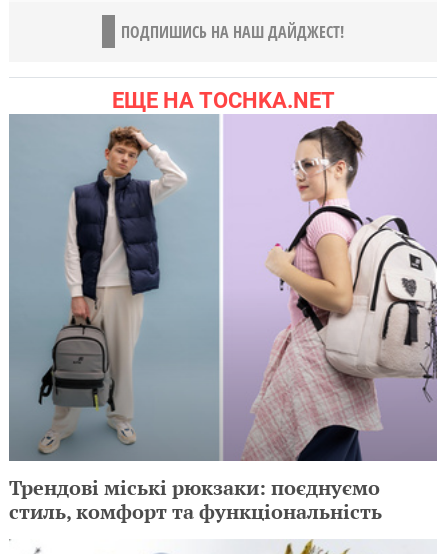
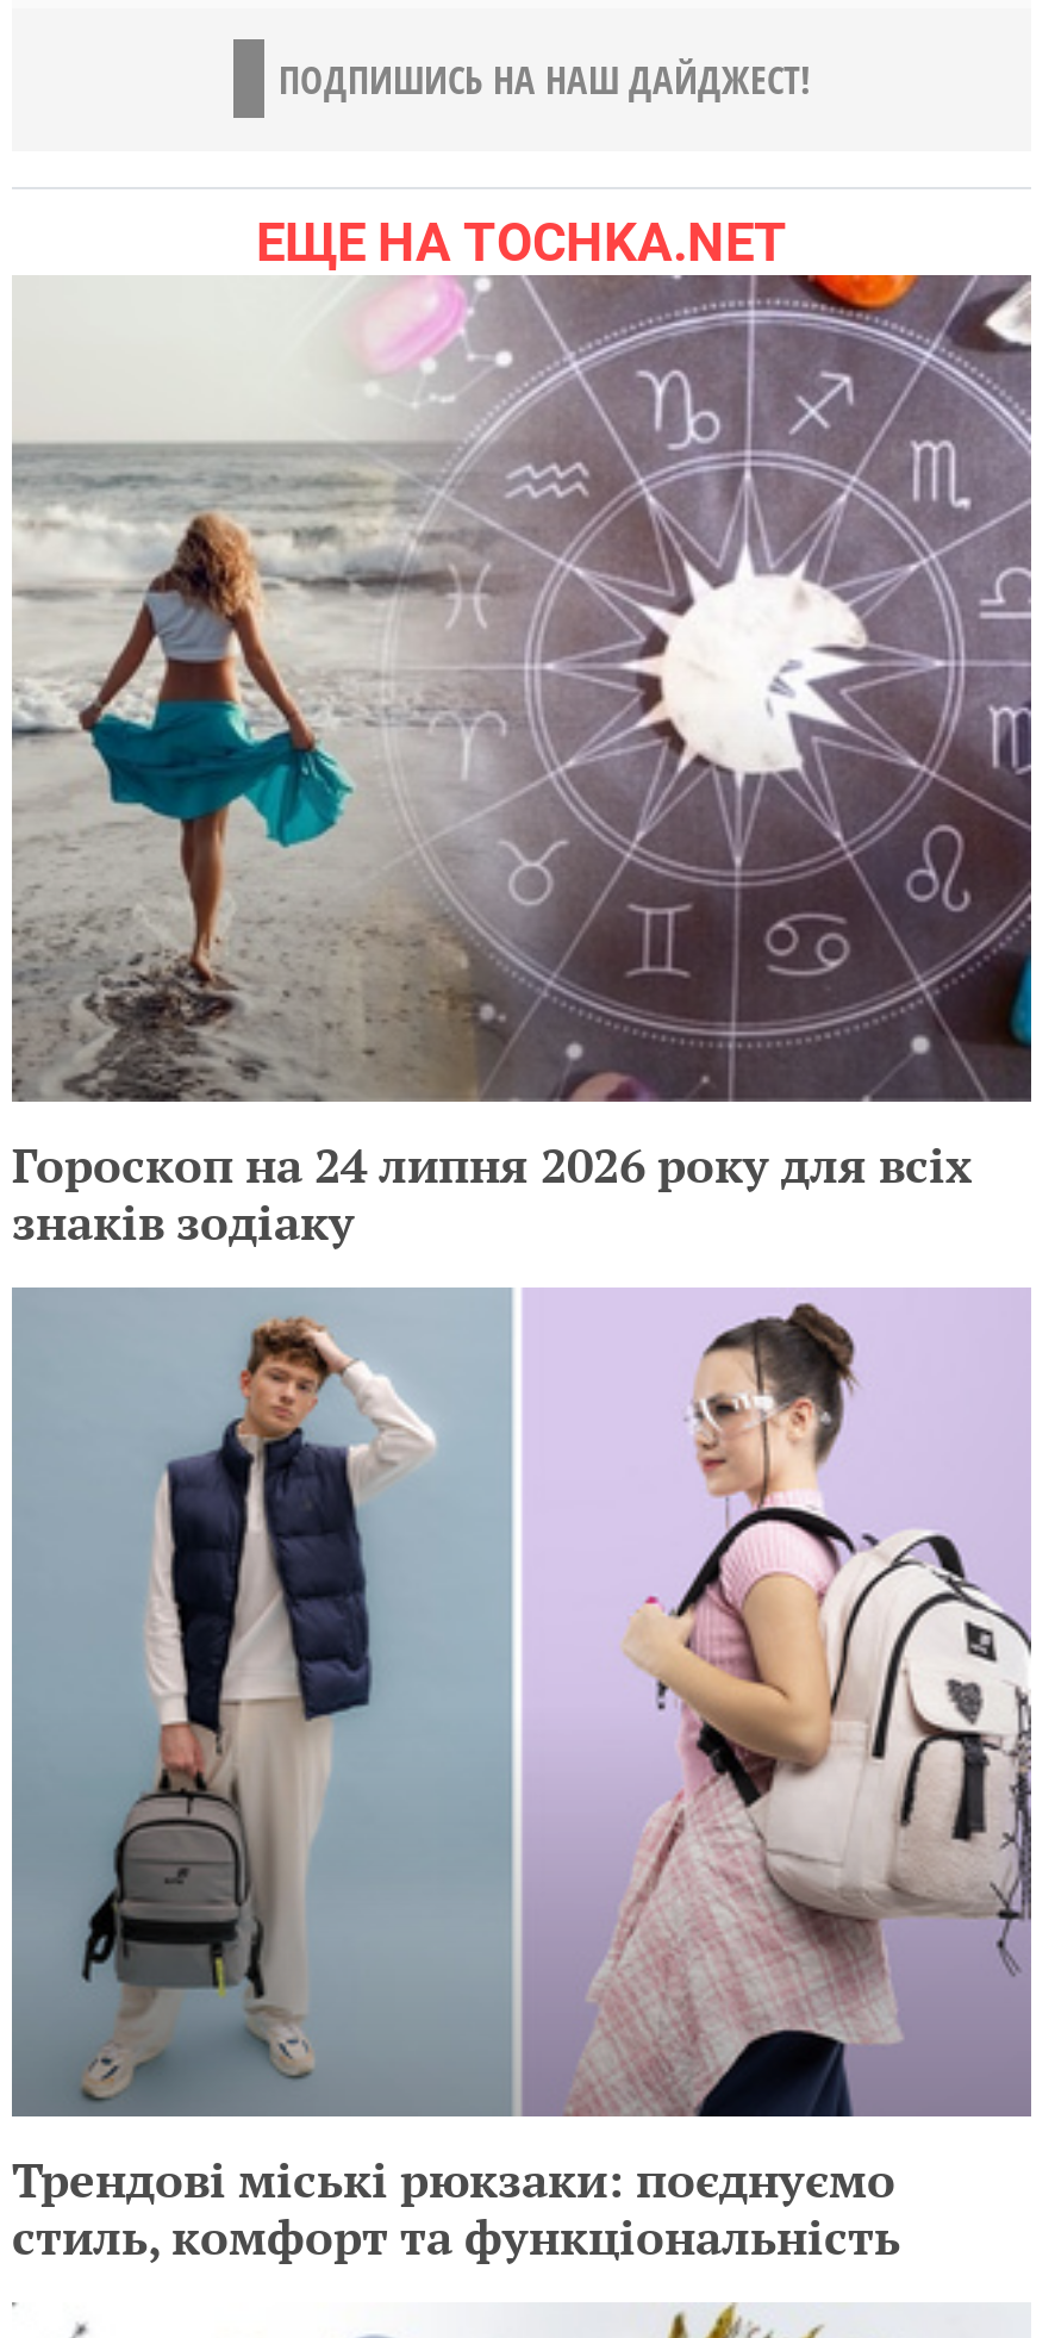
+ [image]
+ Гороскоп на 24 липня 2026 року для всіх
+ знаків зодіаку
